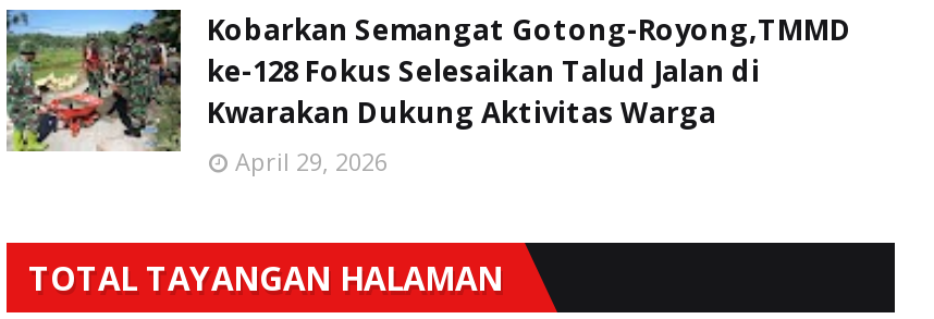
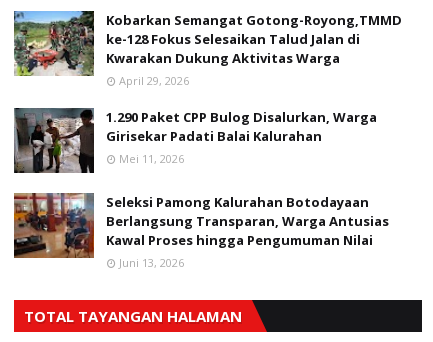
+ [image]
+ 1.290 Paket CPP Bulog Disalurkan, Warga
+ Girisekar Padati Balai Kalurahan
+ Mei 11, 2026
+ Seleksi Pamong Kalurahan Botodayaan
+ Berlangsung Transparan, Warga Antusias
+ Kawal Proses hingga Pengumuman Nilai
+ Juni 13, 2026

+ [image]
